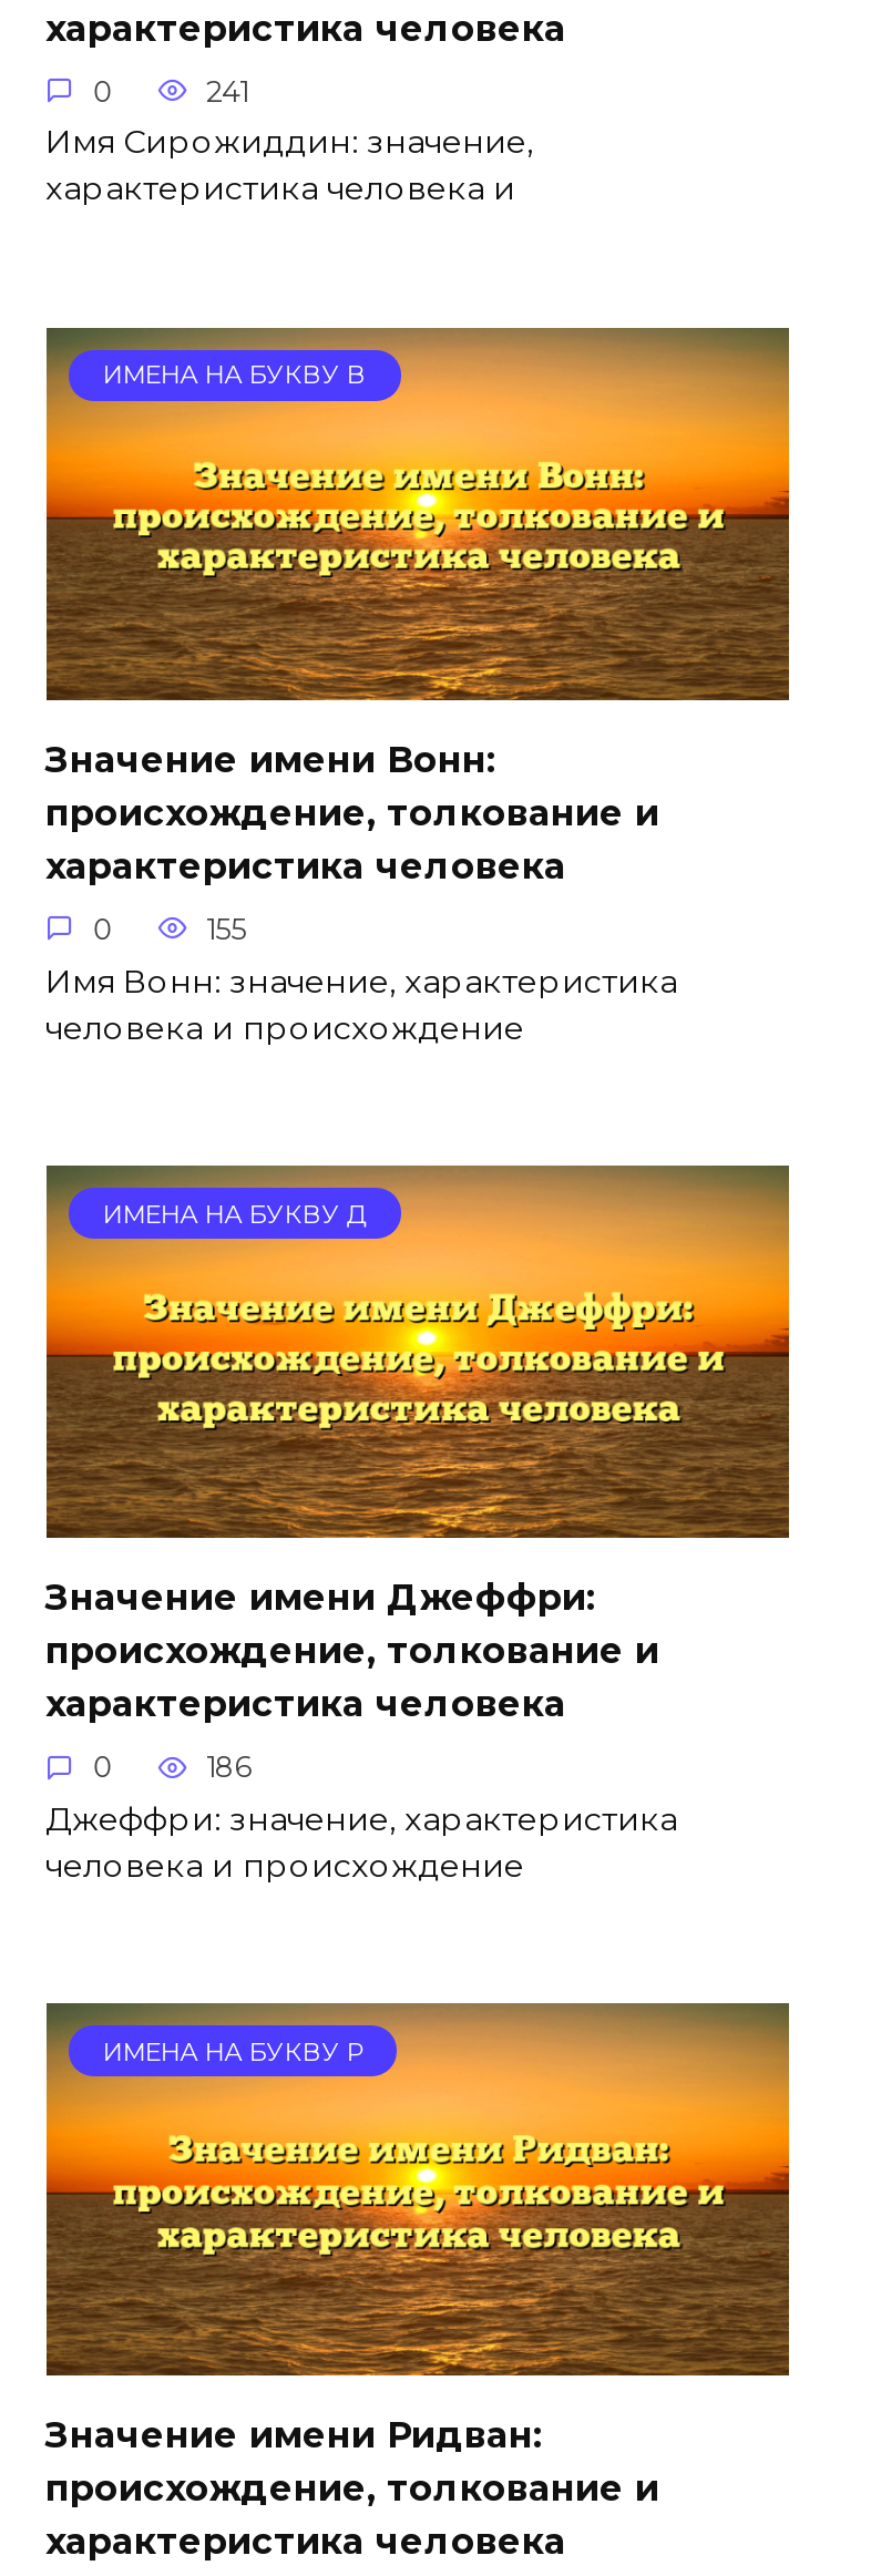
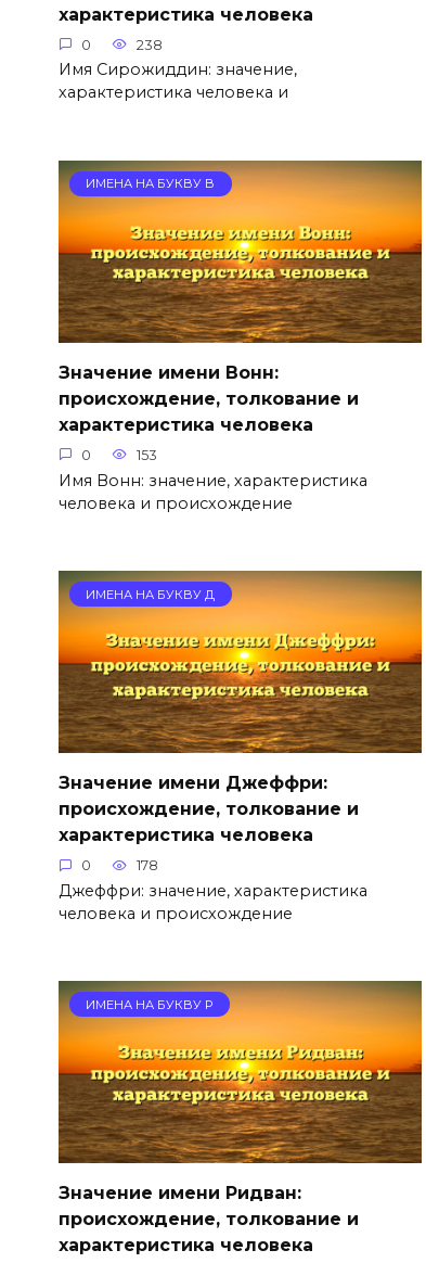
- 241
+ 238

- 155
+ 153

- 186
+ 178
